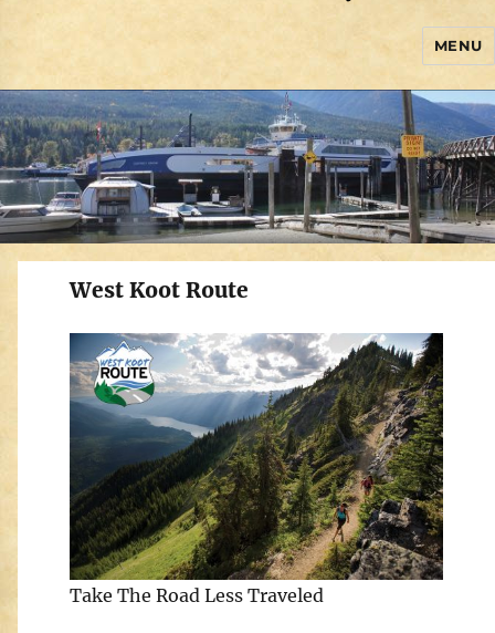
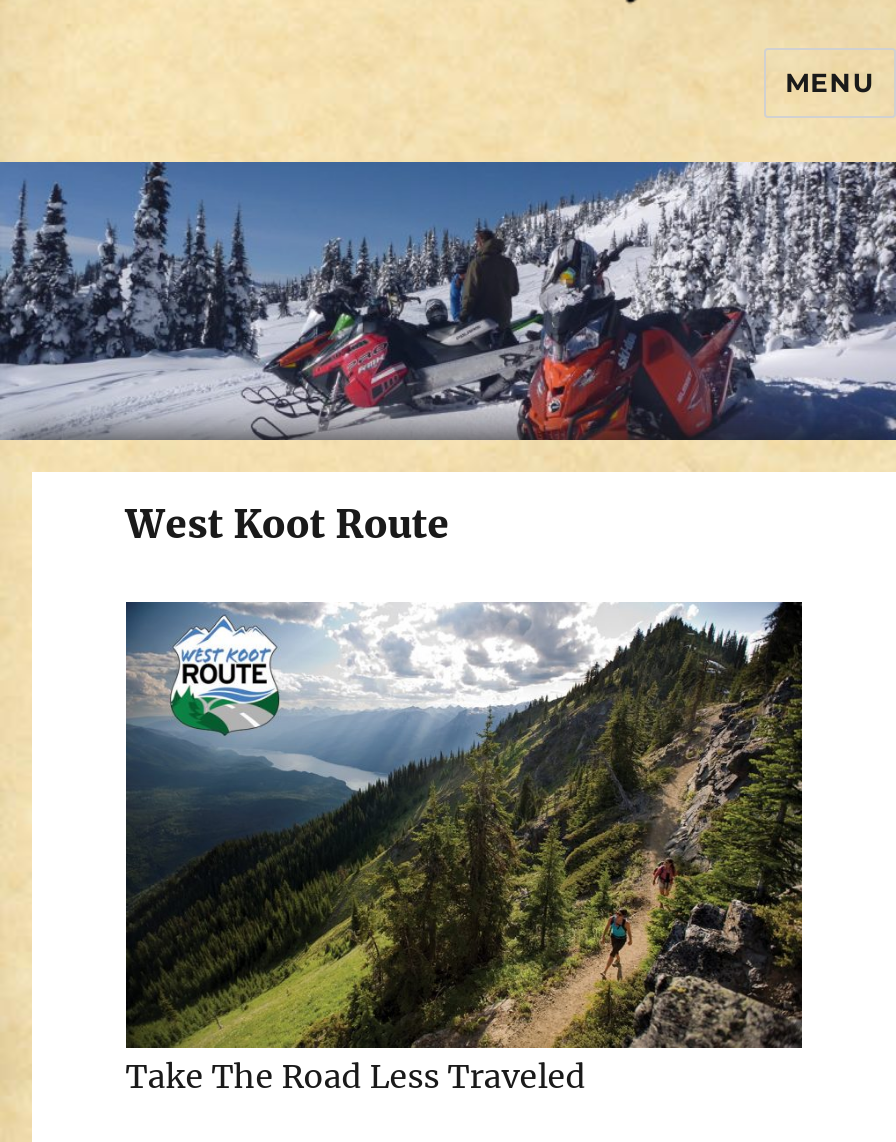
- [image]
+ [image]
